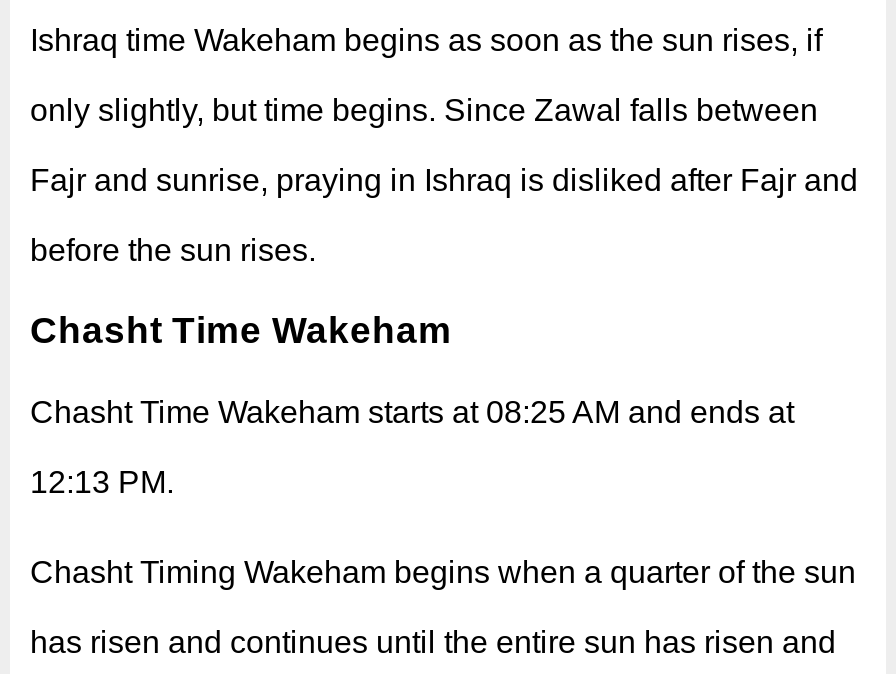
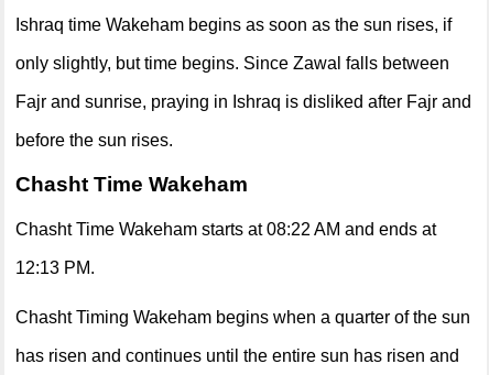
- Chasht Time Wakeham starts at 08:25 AM and ends at
+ Chasht Time Wakeham starts at 08:22 AM and ends at
